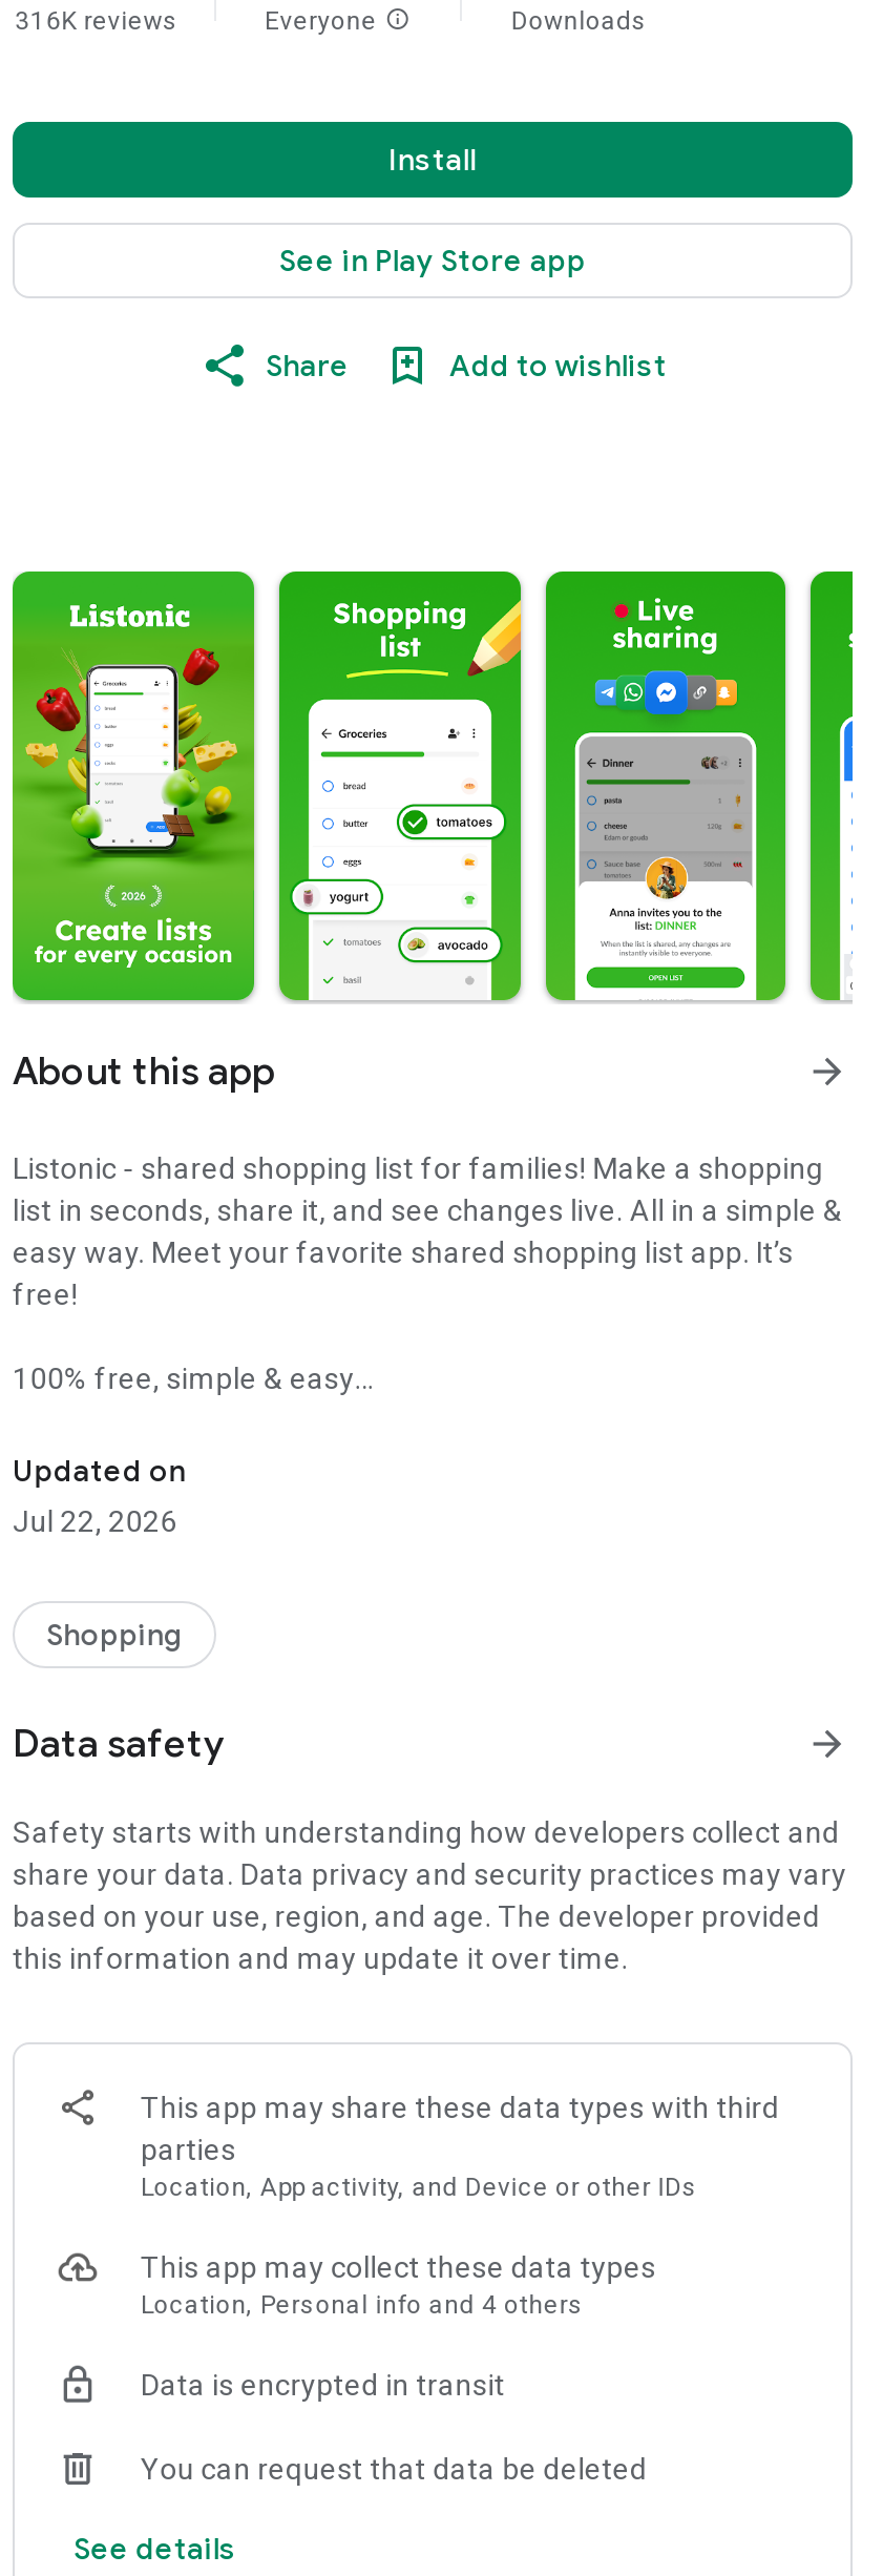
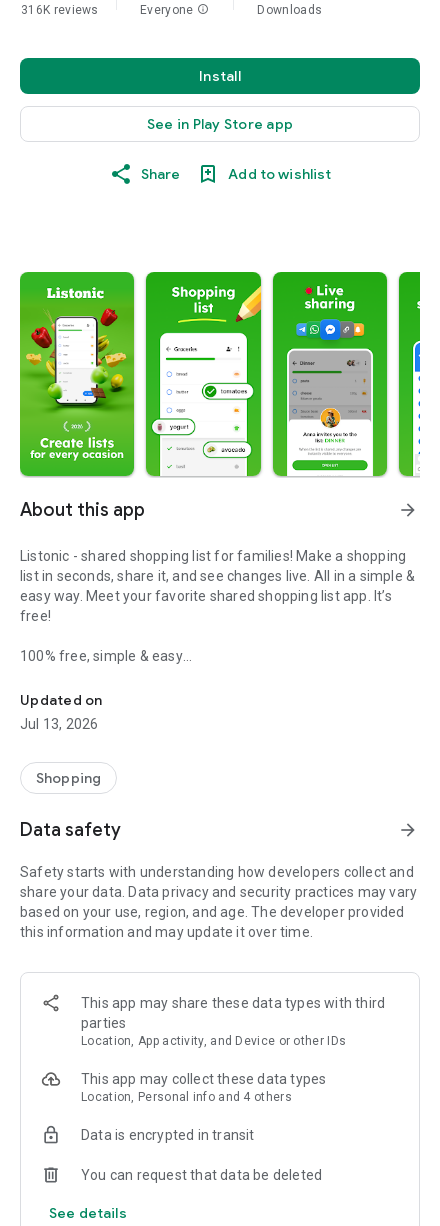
- Jul 22, 2026
+ Jul 13, 2026
